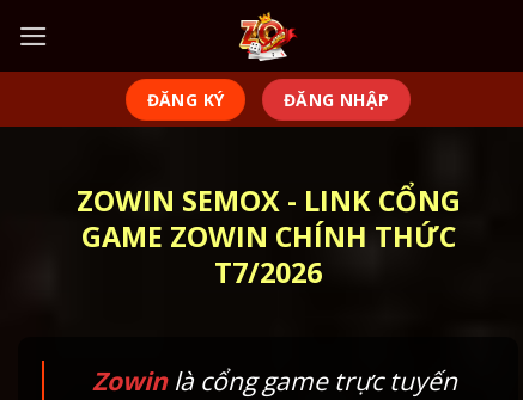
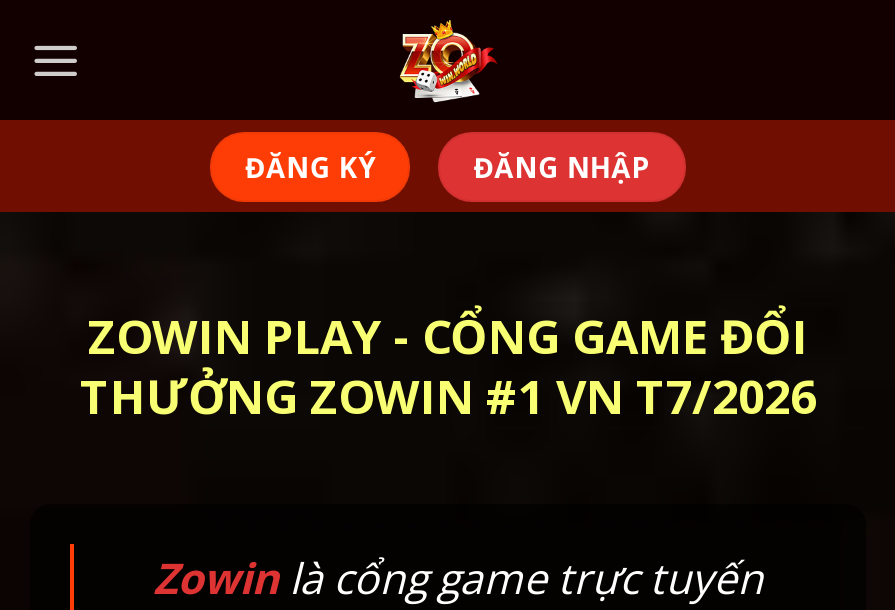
- ZOWIN SEMOX - LINK CỔNG
- GAME ZOWIN CHÍNH THỨC
- T7/2026
+ ZOWIN PLAY - CỔNG GAME ĐỔI
+ THƯỞNG ZOWIN #1 VN T7/2026
